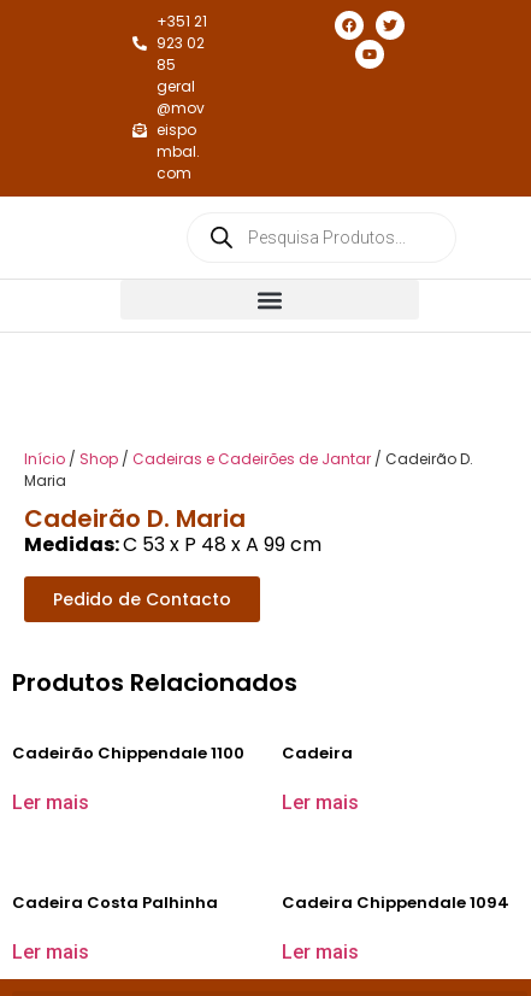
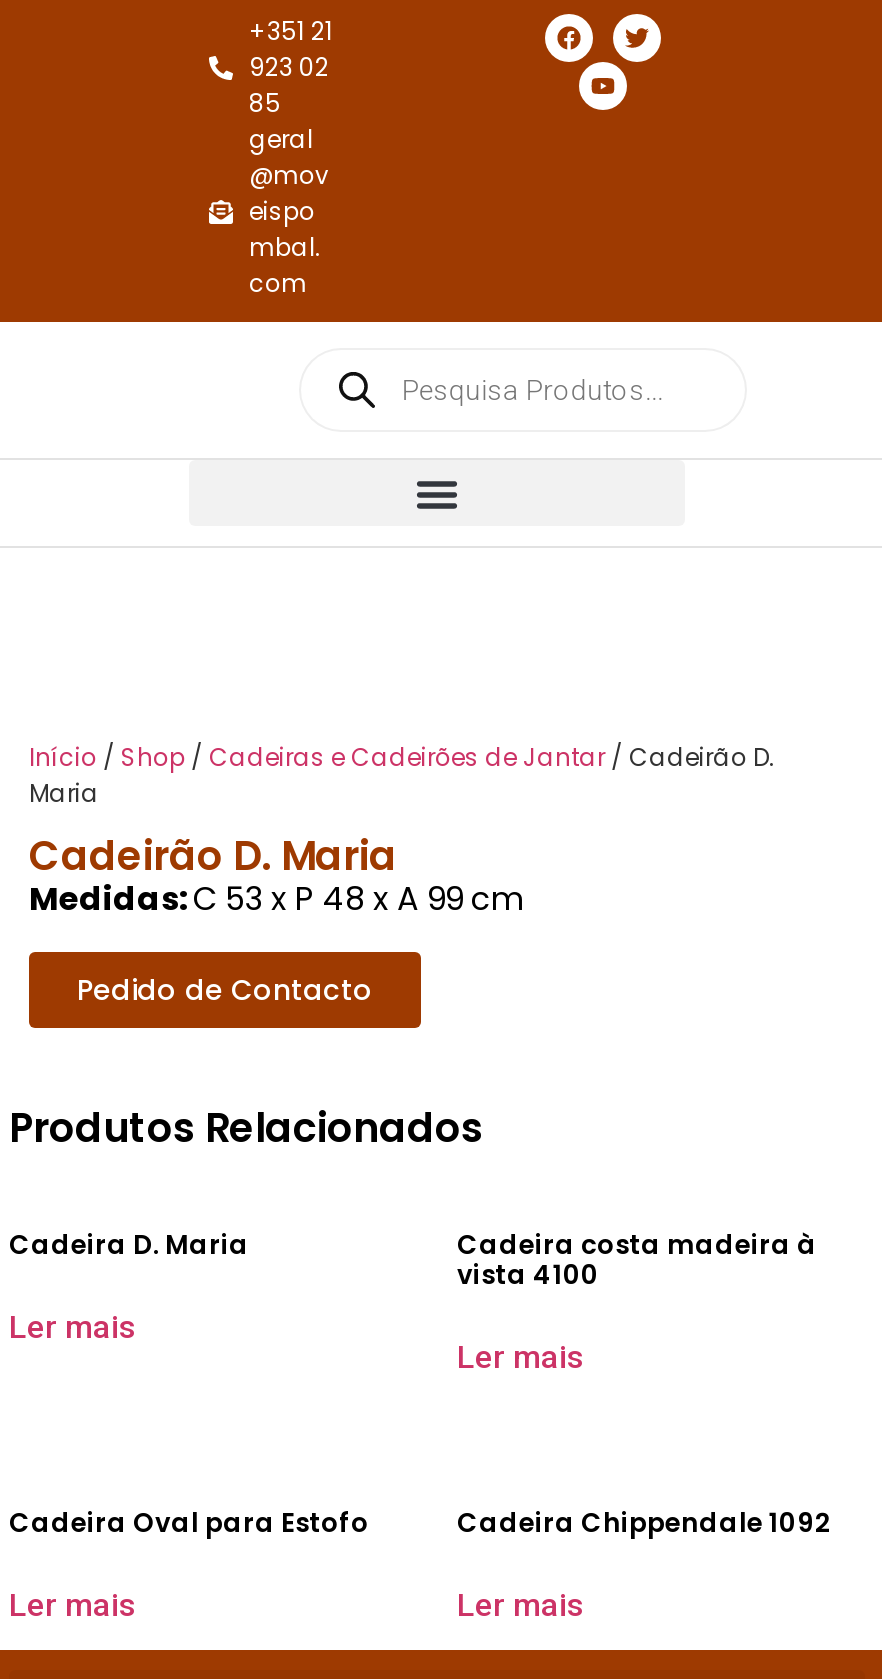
- Cadeirão Chippendale 1100
+ Cadeira D. Maria

- Cadeira
+ Cadeira costa madeira à
+ vista 4100

- Cadeira Costa Palhinha
+ Cadeira Oval para Estofo

- Cadeira Chippendale 1094
+ Cadeira Chippendale 1092
